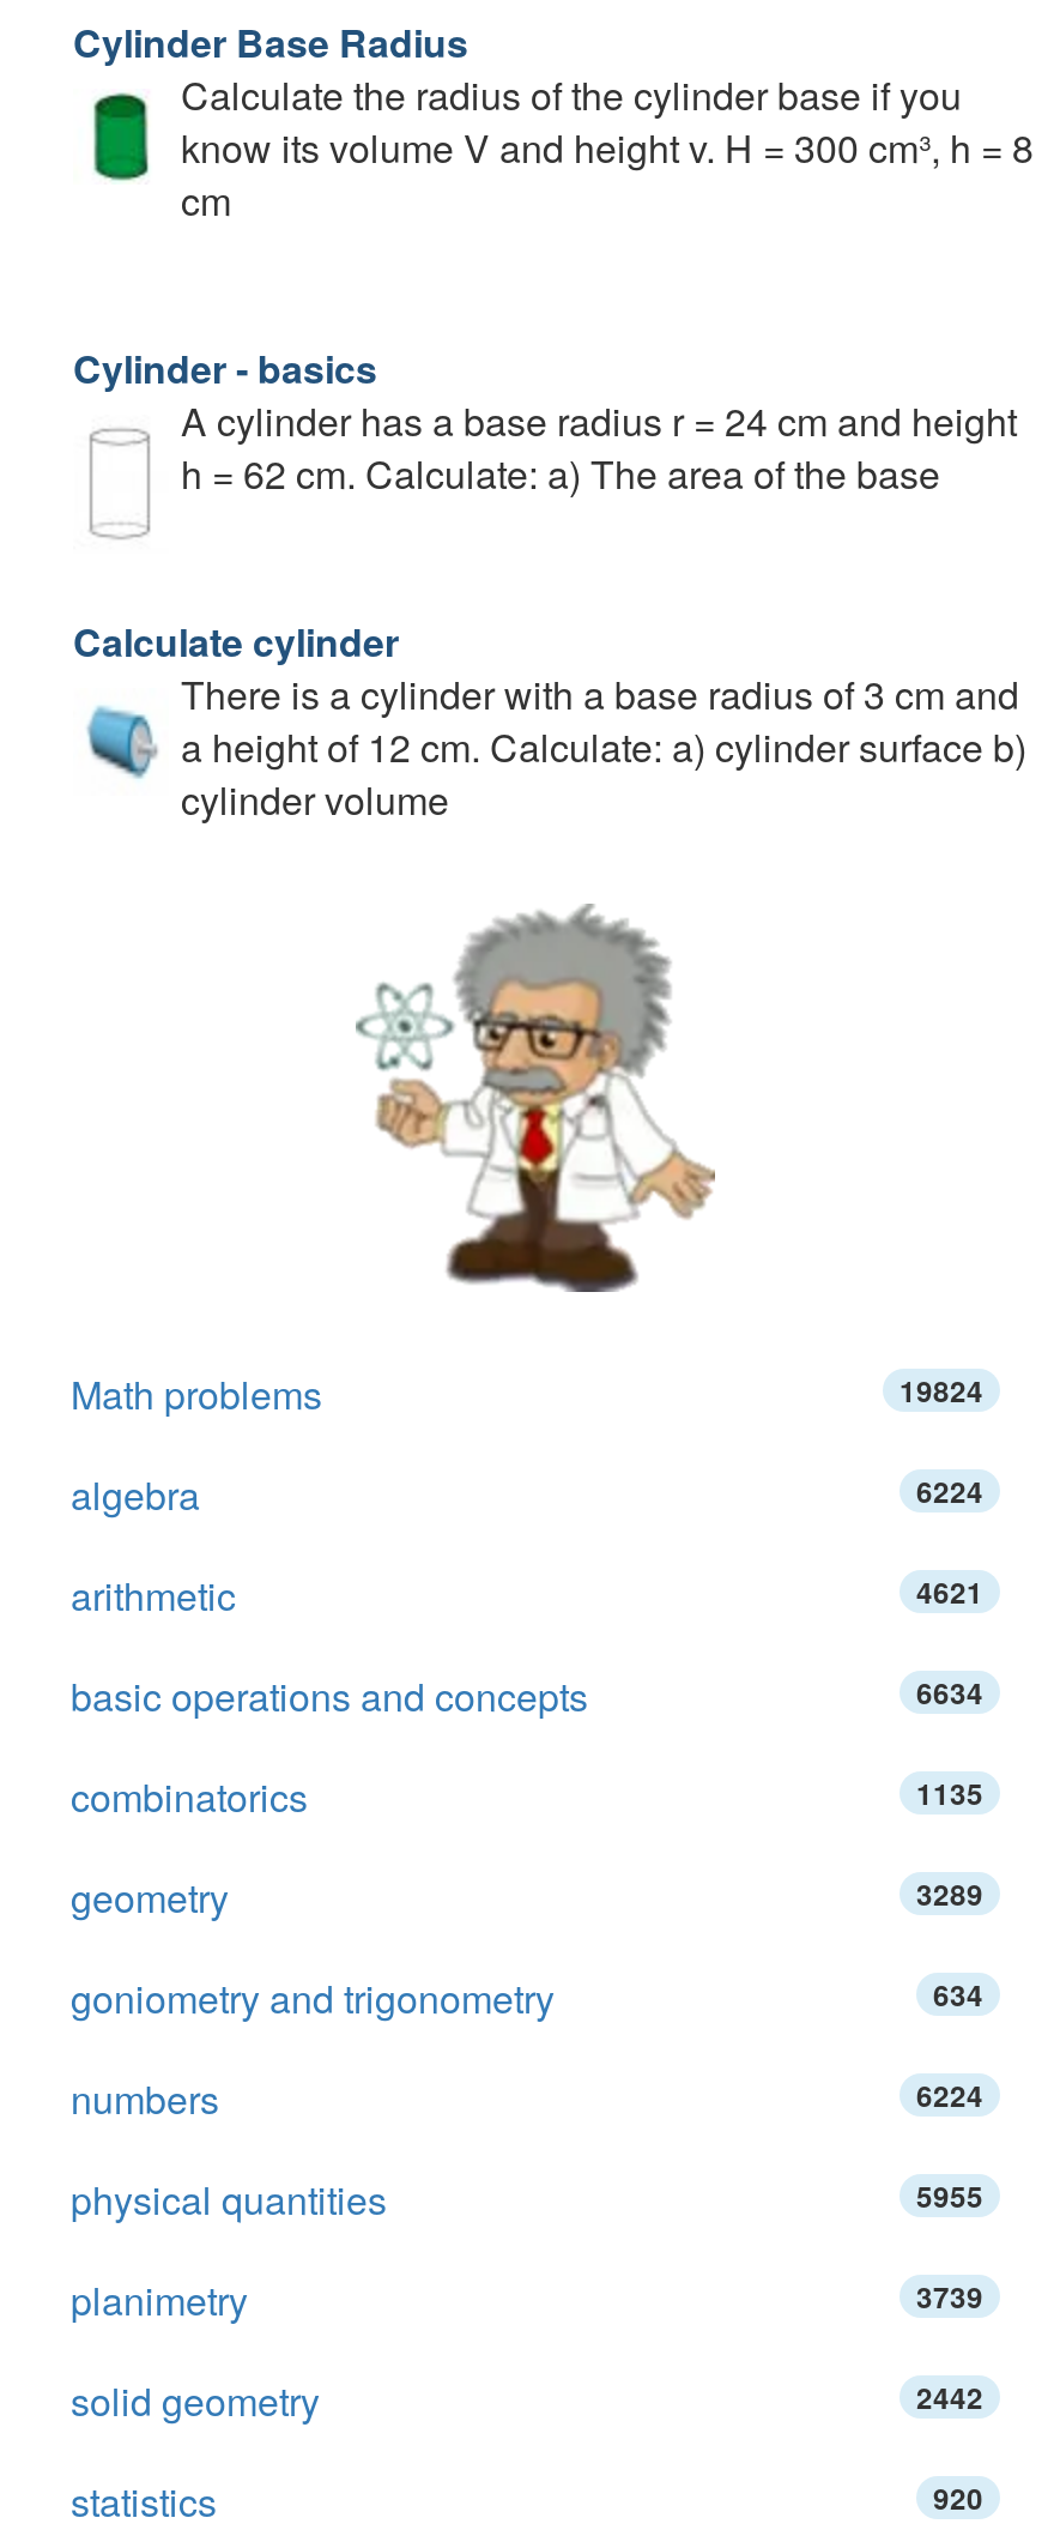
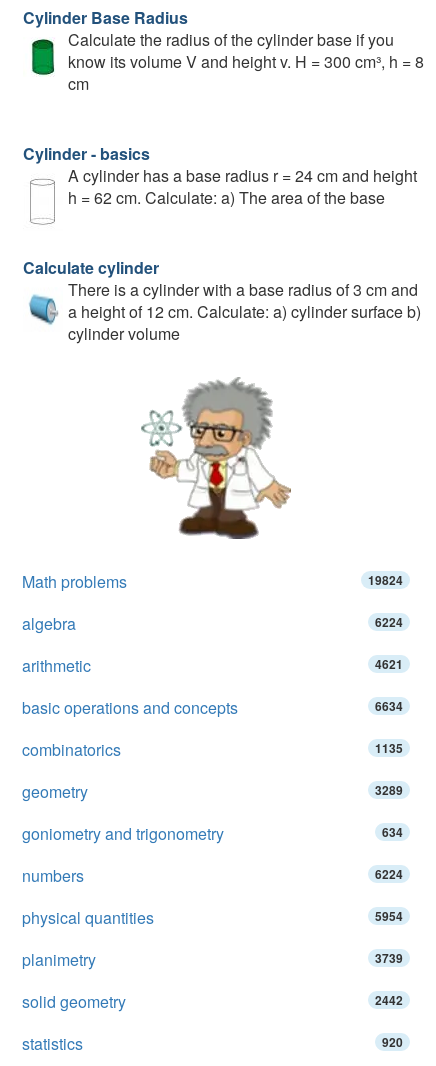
- 5955
+ 5954
